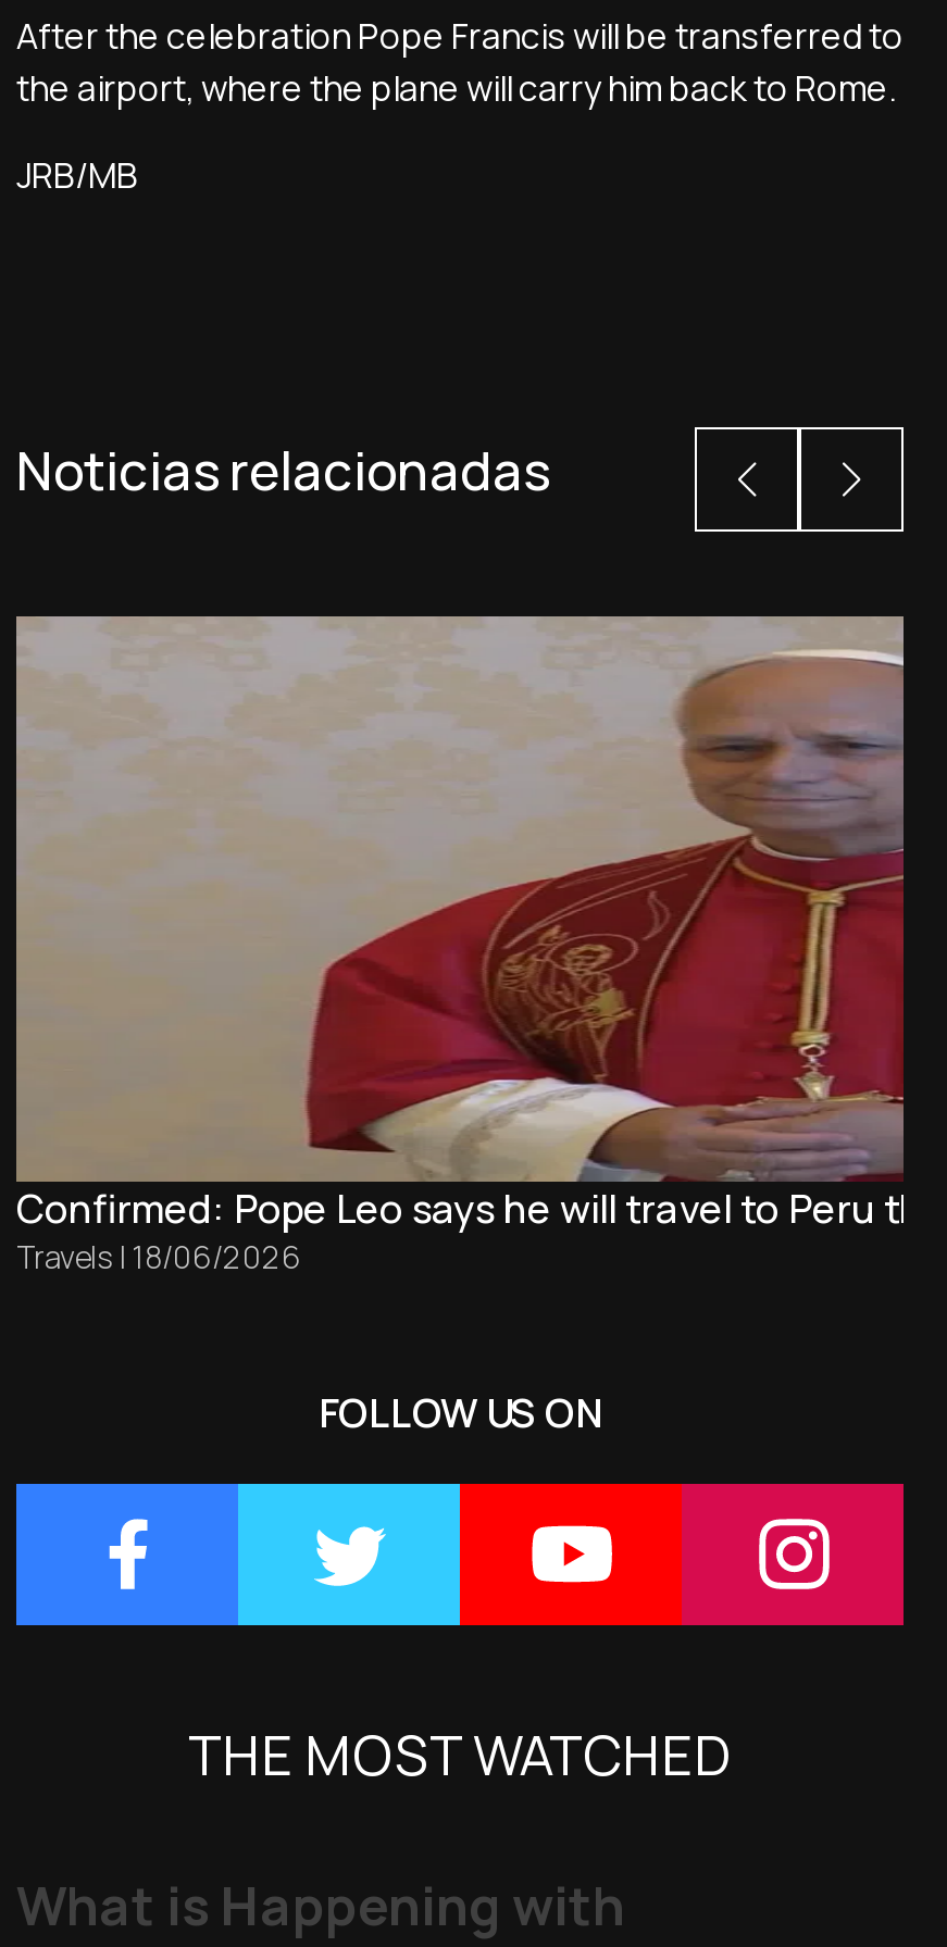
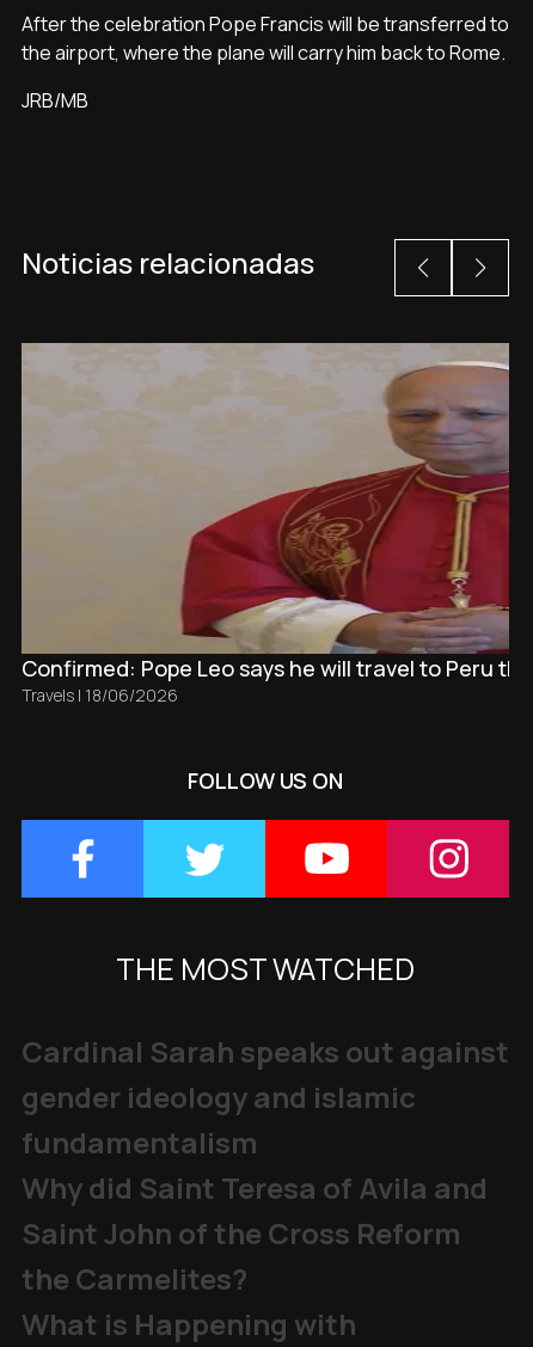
+ Cardinal Sarah speaks out against
+ gender ideology and islamic
+ fundamentalism
+ Why did Saint Teresa of Avila and
+ Saint John of the Cross Reform
+ the Carmelites?
